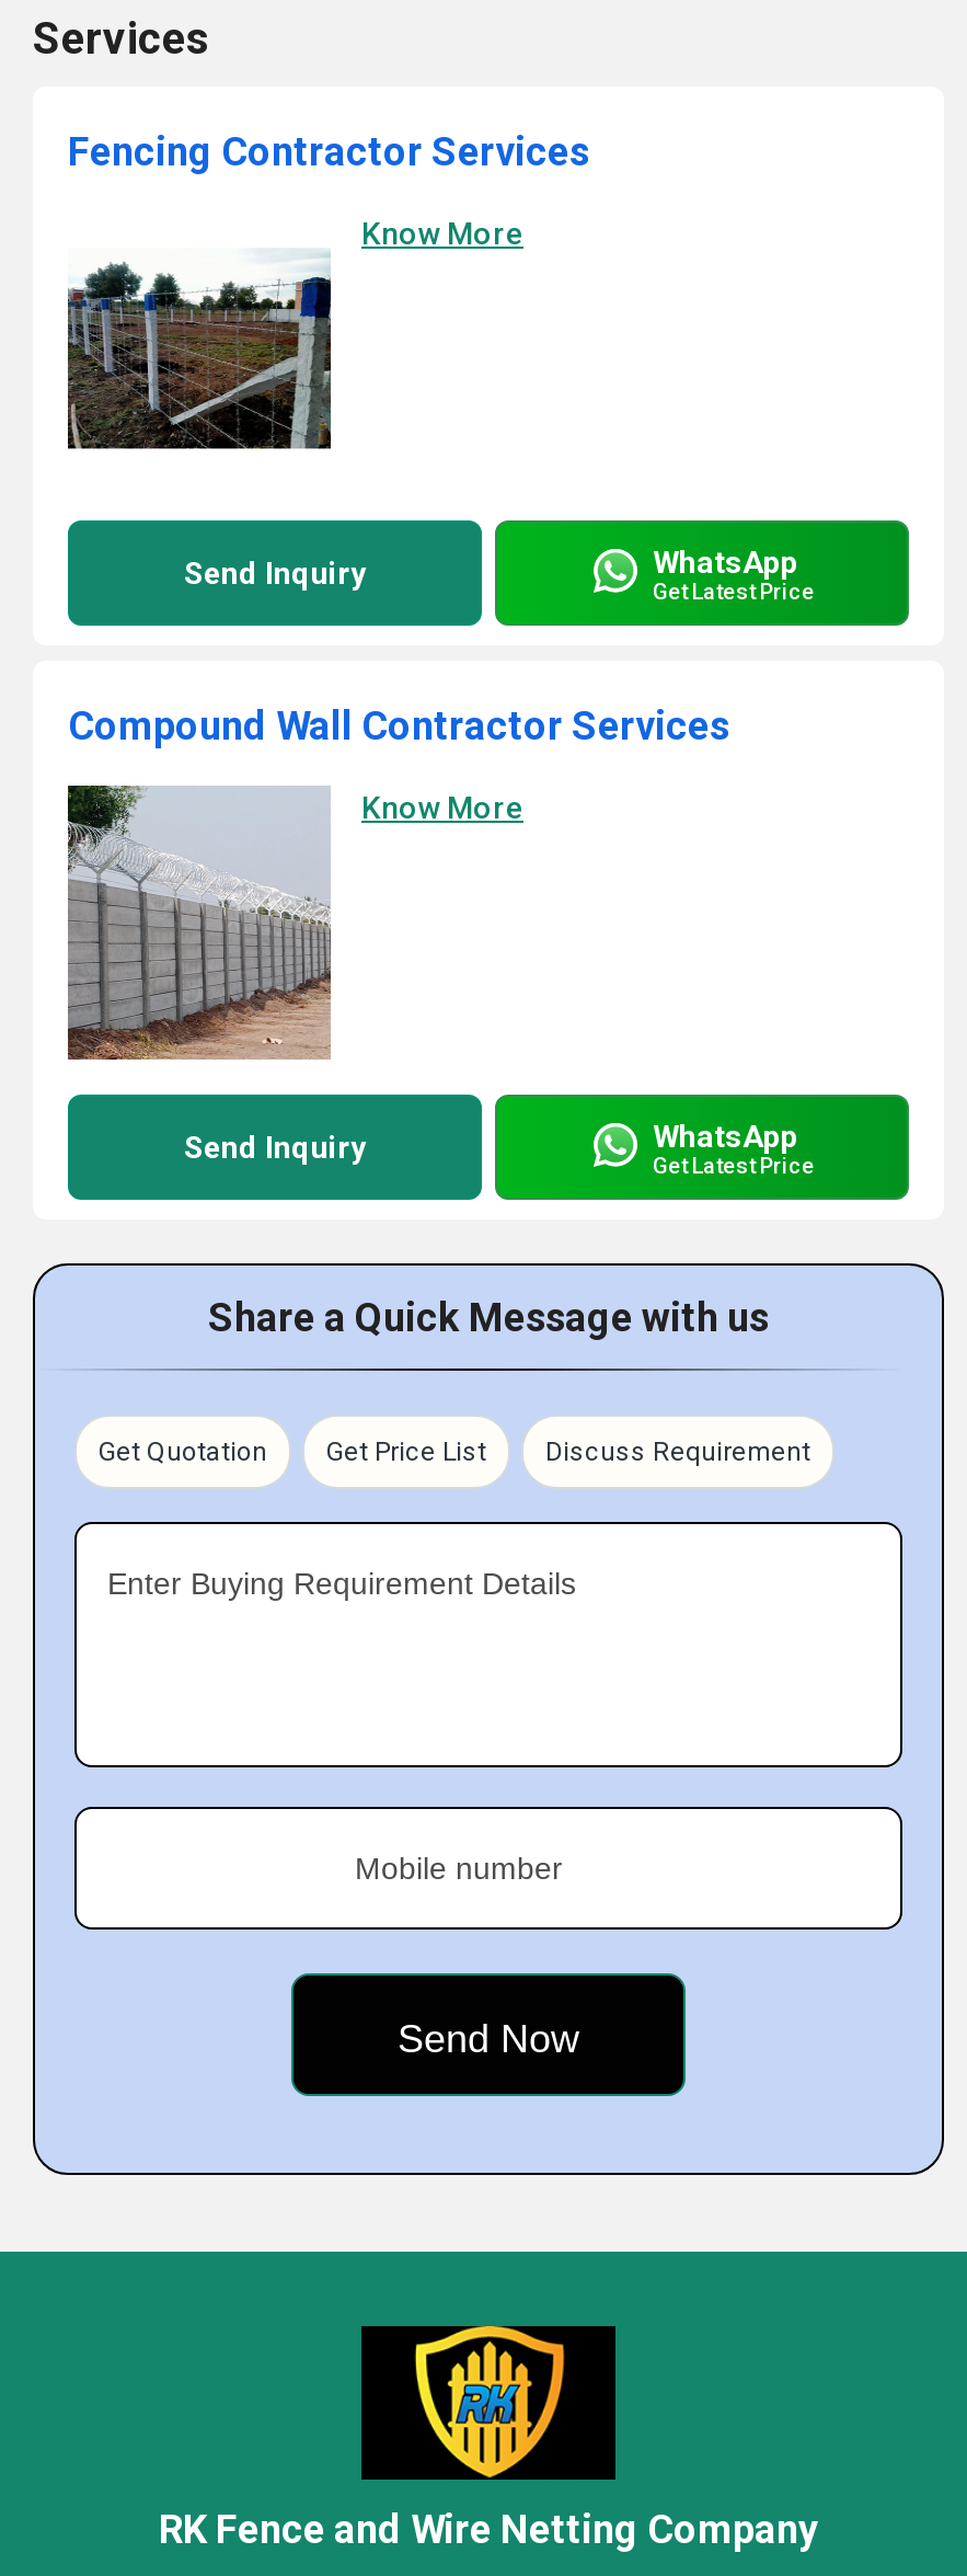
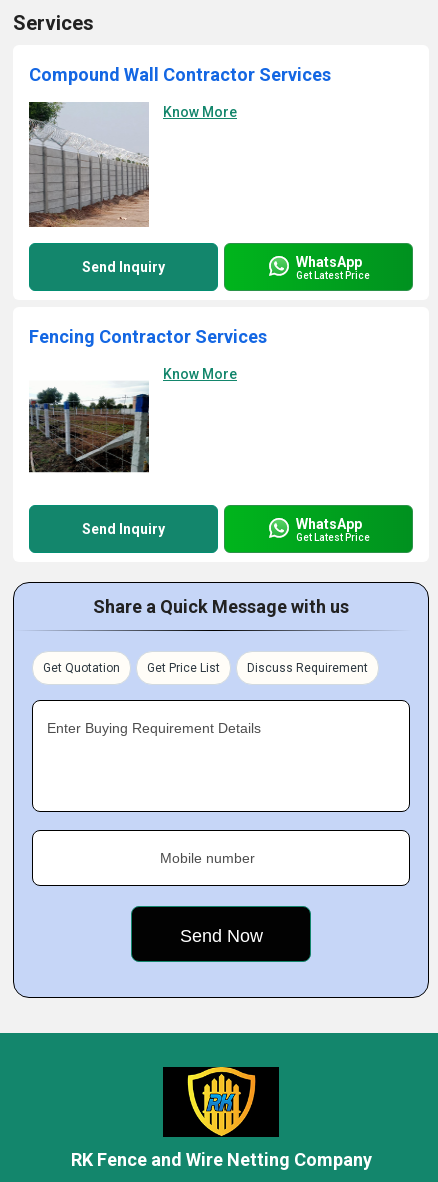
moved down: Fencing Contractor Services

moved down: [image]

moved up: Compound Wall Contractor Services

moved up: [image]
